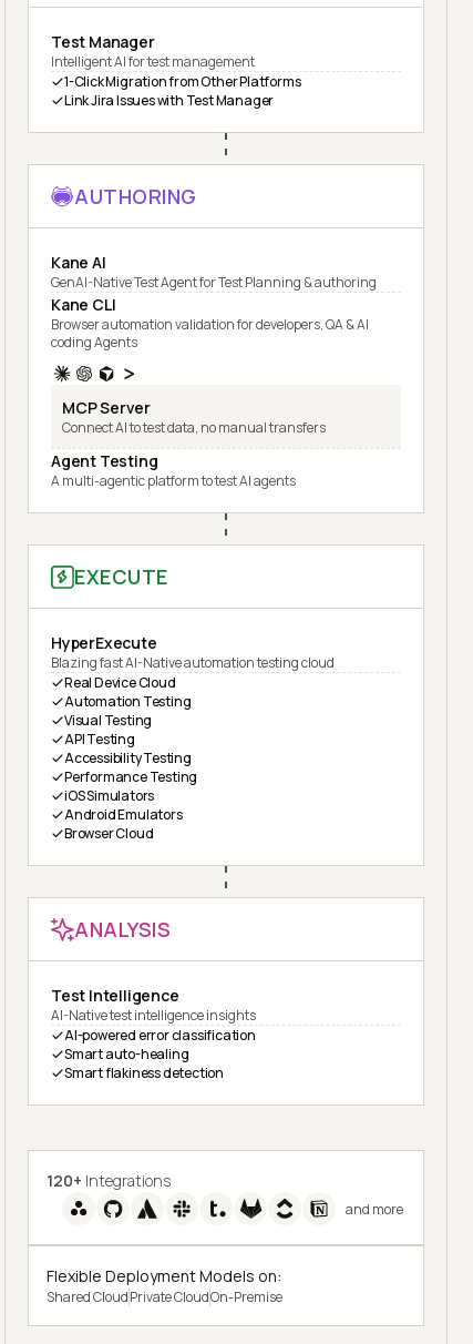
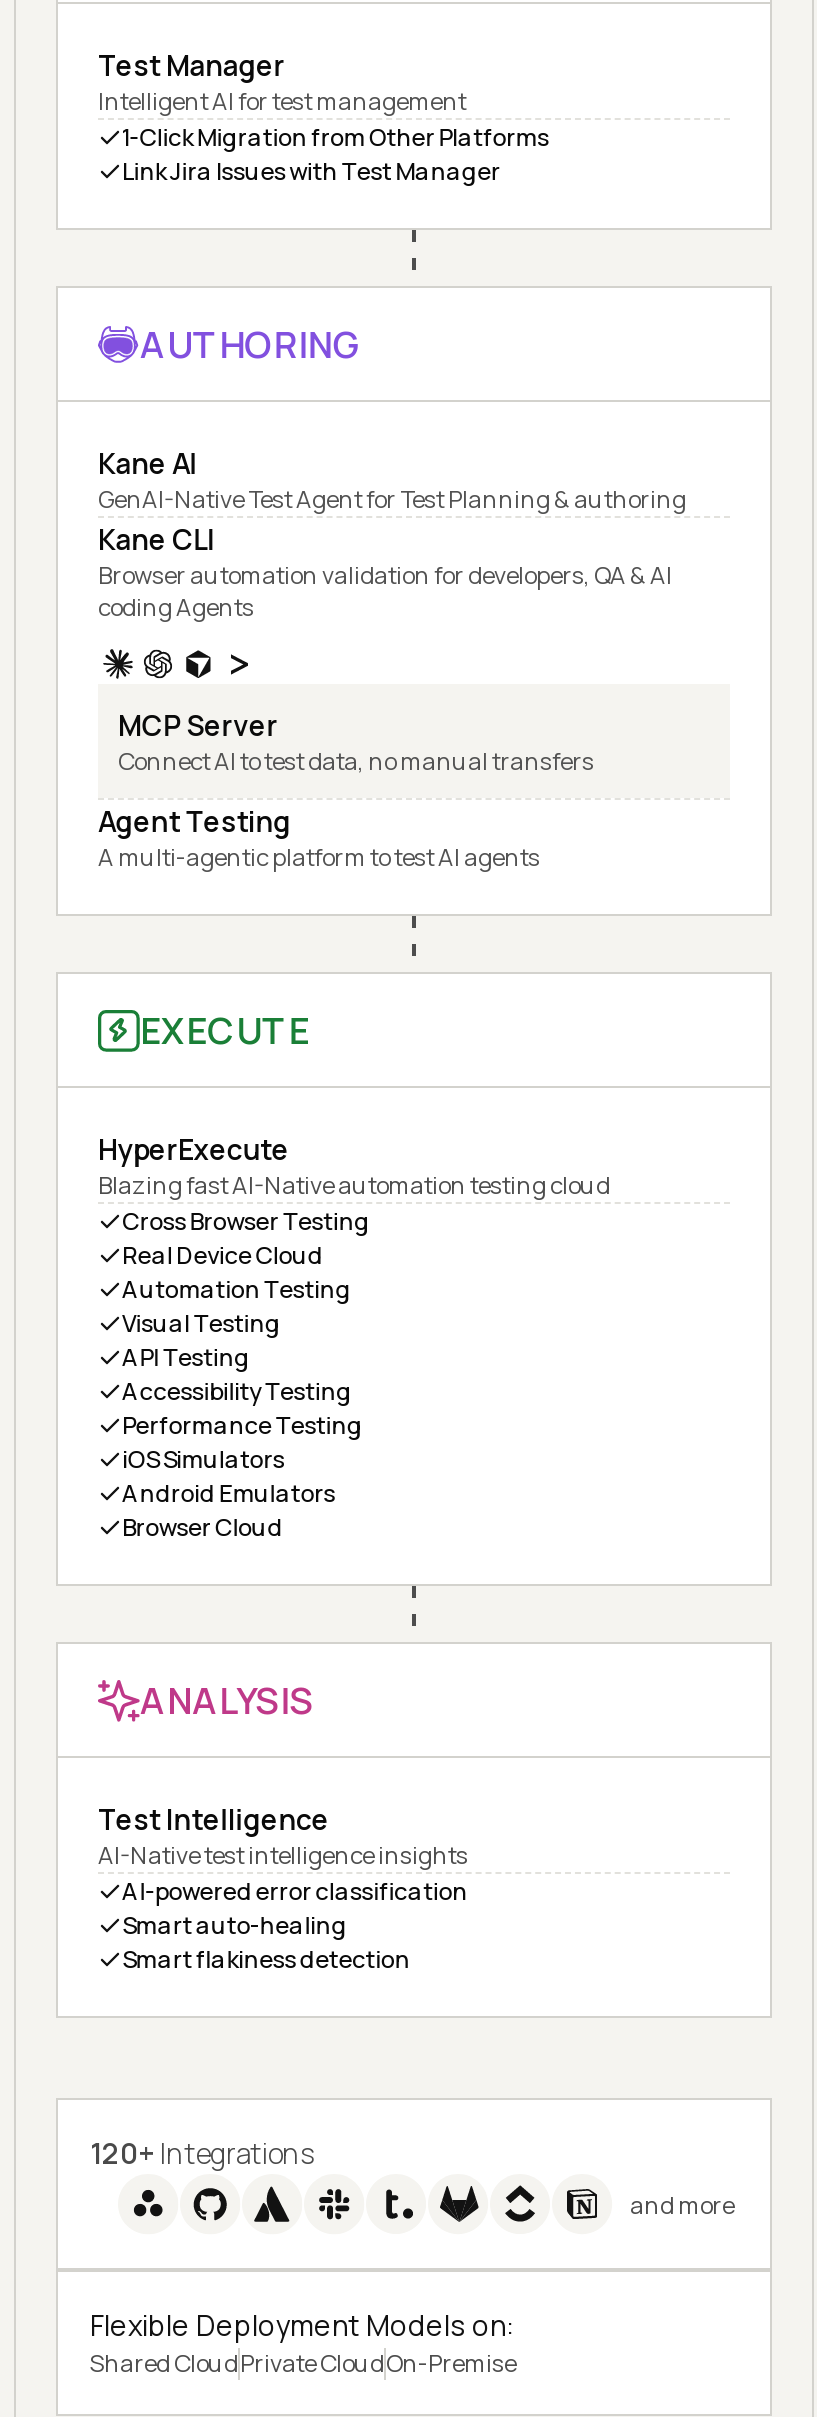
+ Cross Browser Testing
